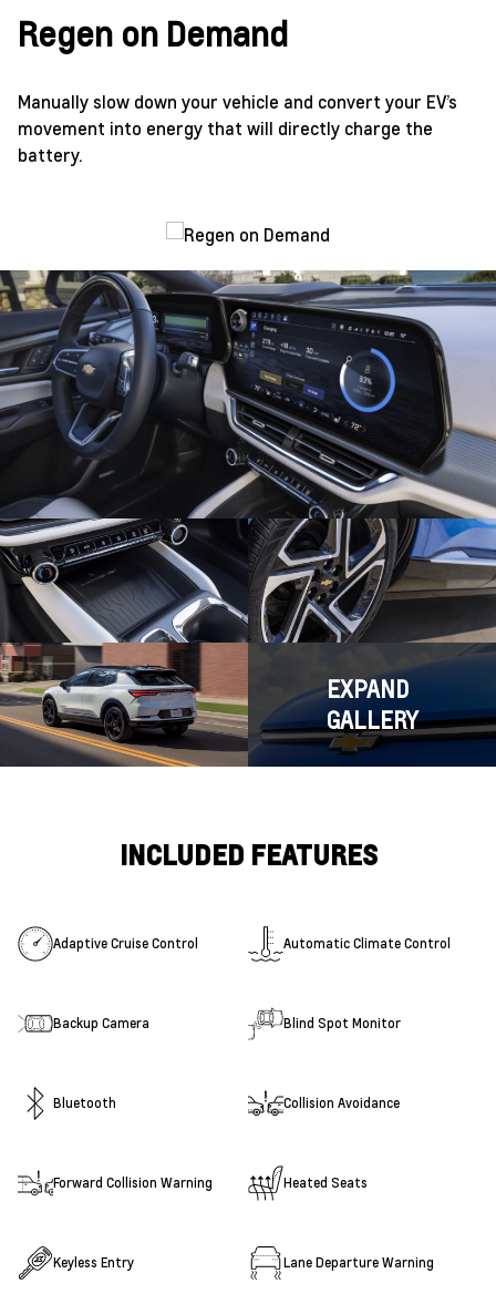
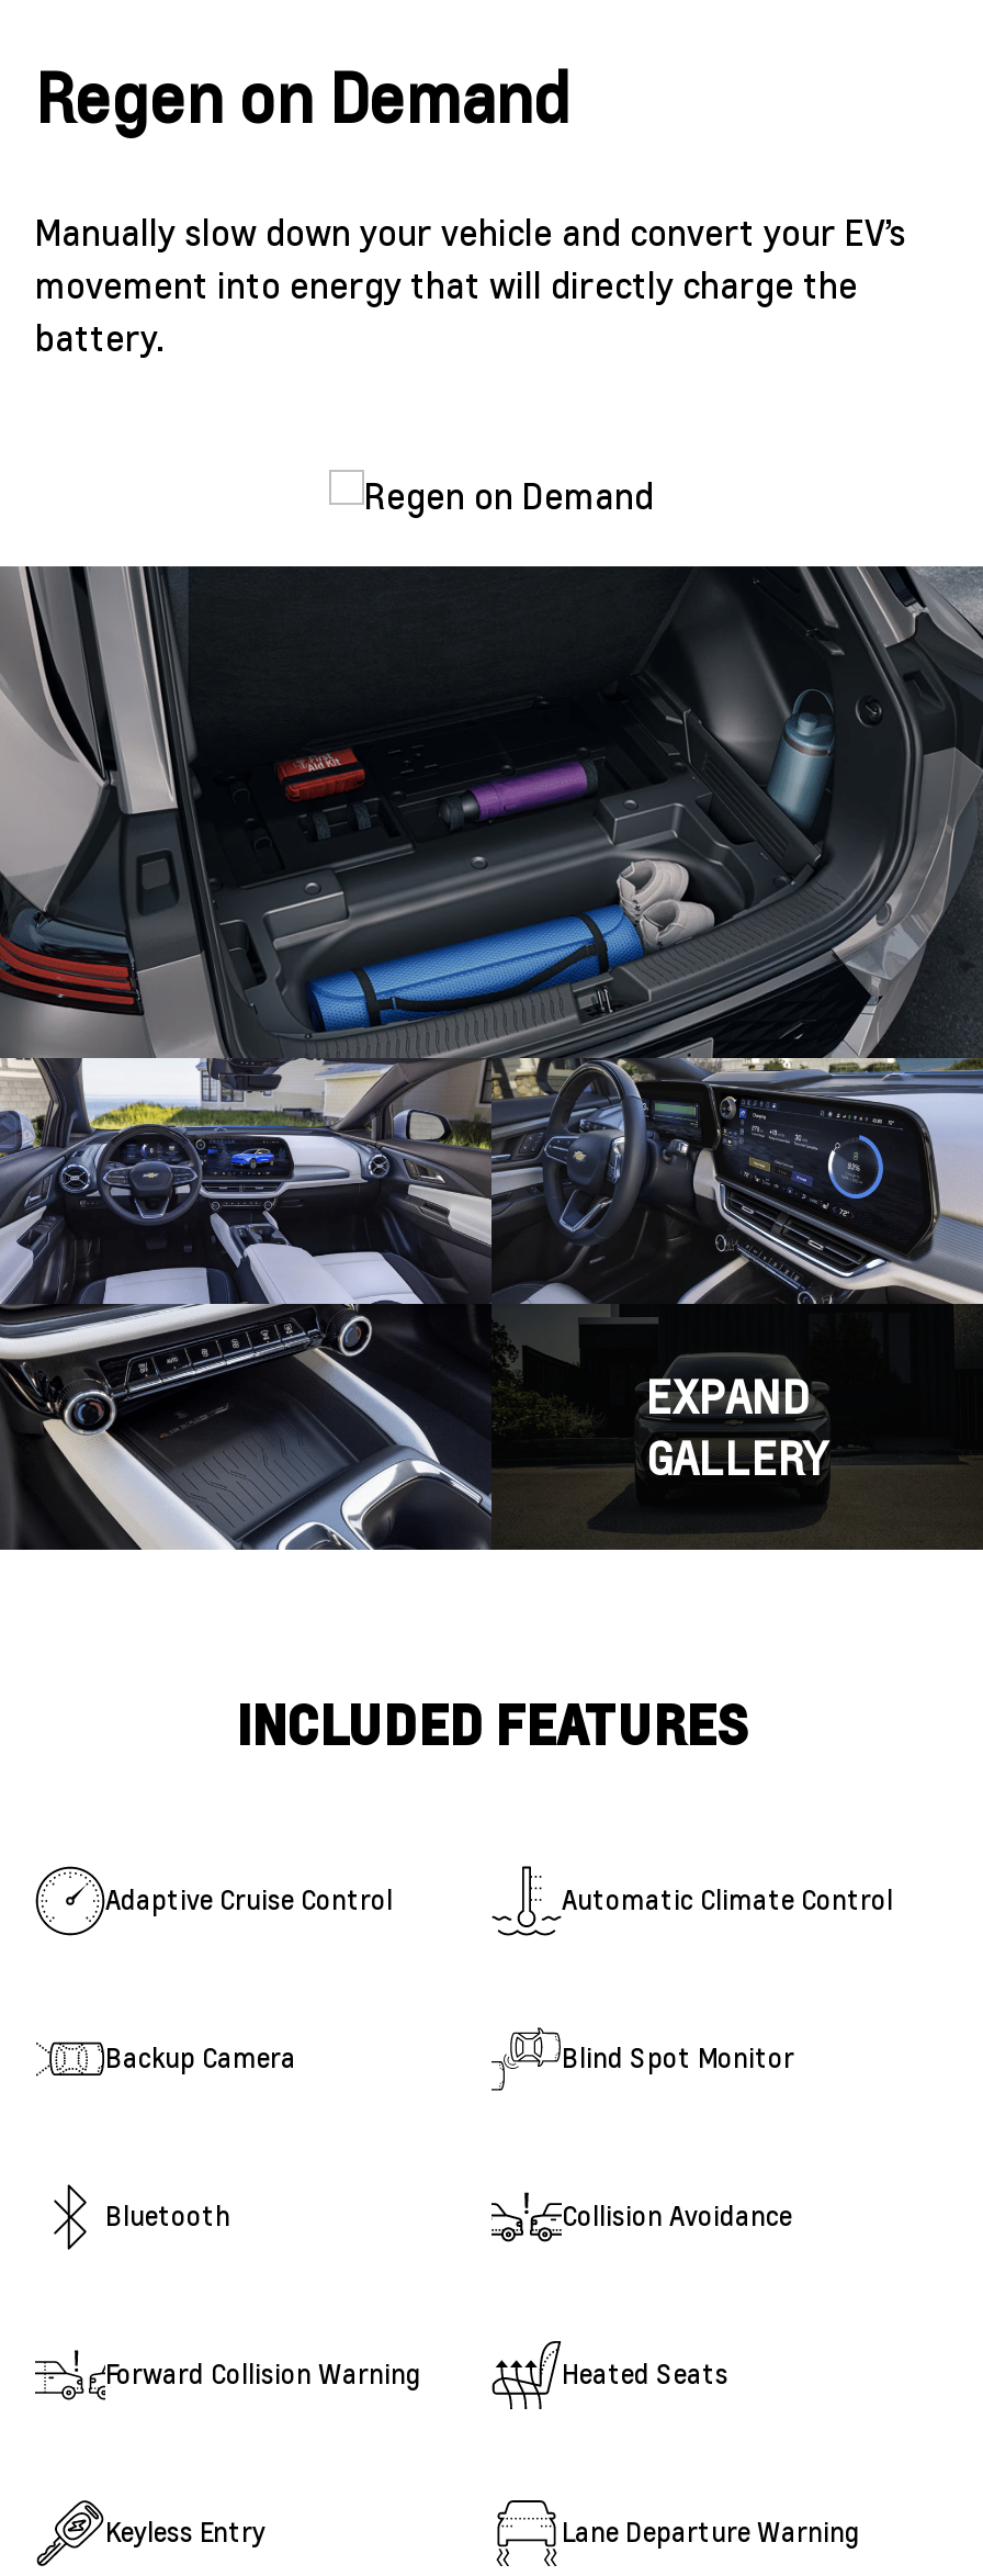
- [image]
+ [image]
